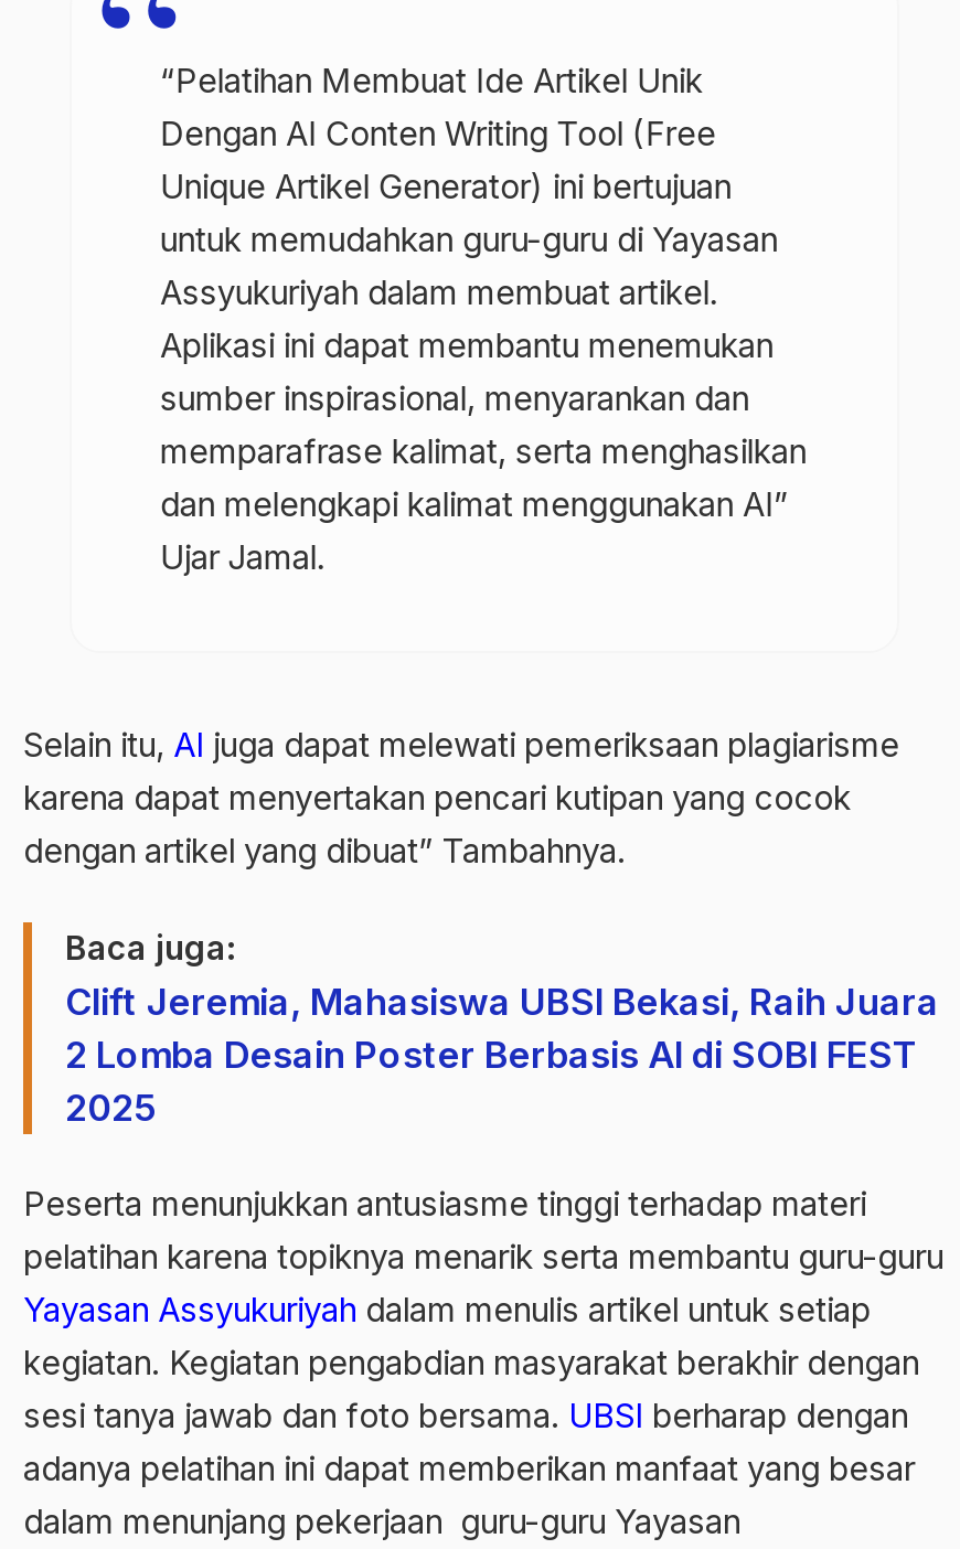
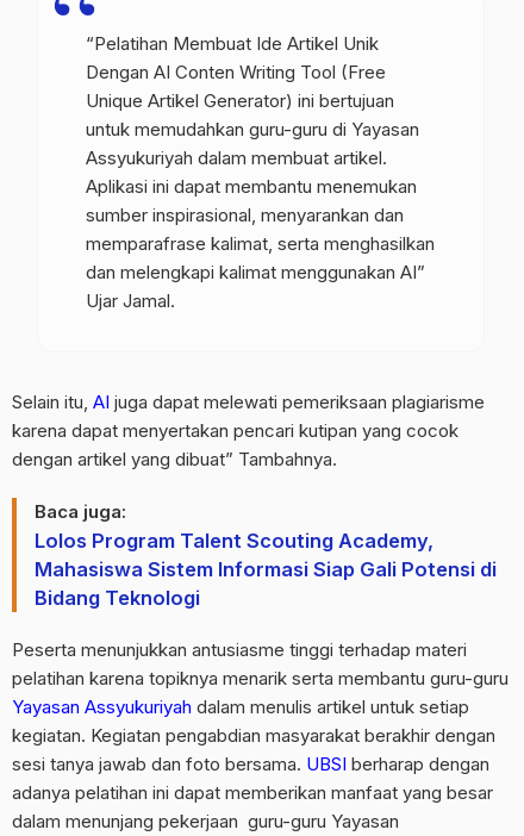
- Clift Jeremia, Mahasiswa UBSI Bekasi, Raih Juara
- 2 Lomba Desain Poster Berbasis AI di SOBI FEST
- 2025
+ Lolos Program Talent Scouting Academy,
+ Mahasiswa Sistem Informasi Siap Gali Potensi di
+ Bidang Teknologi
